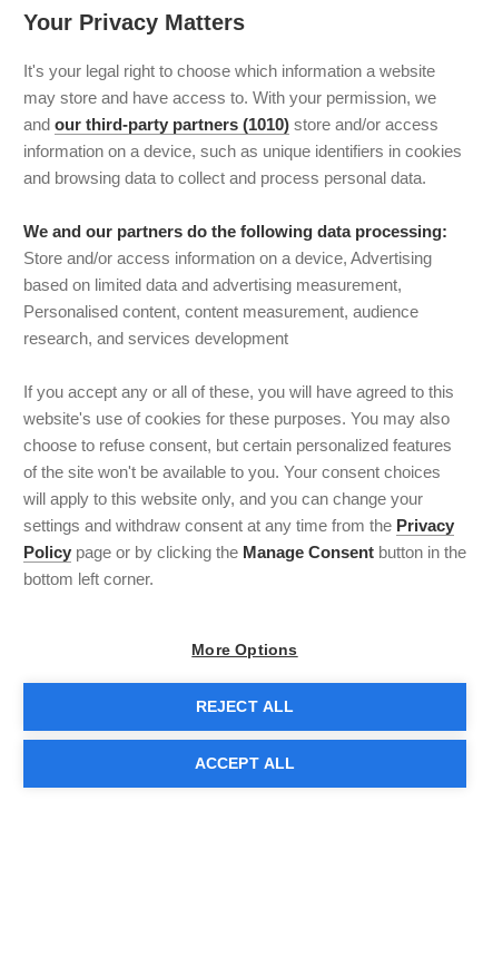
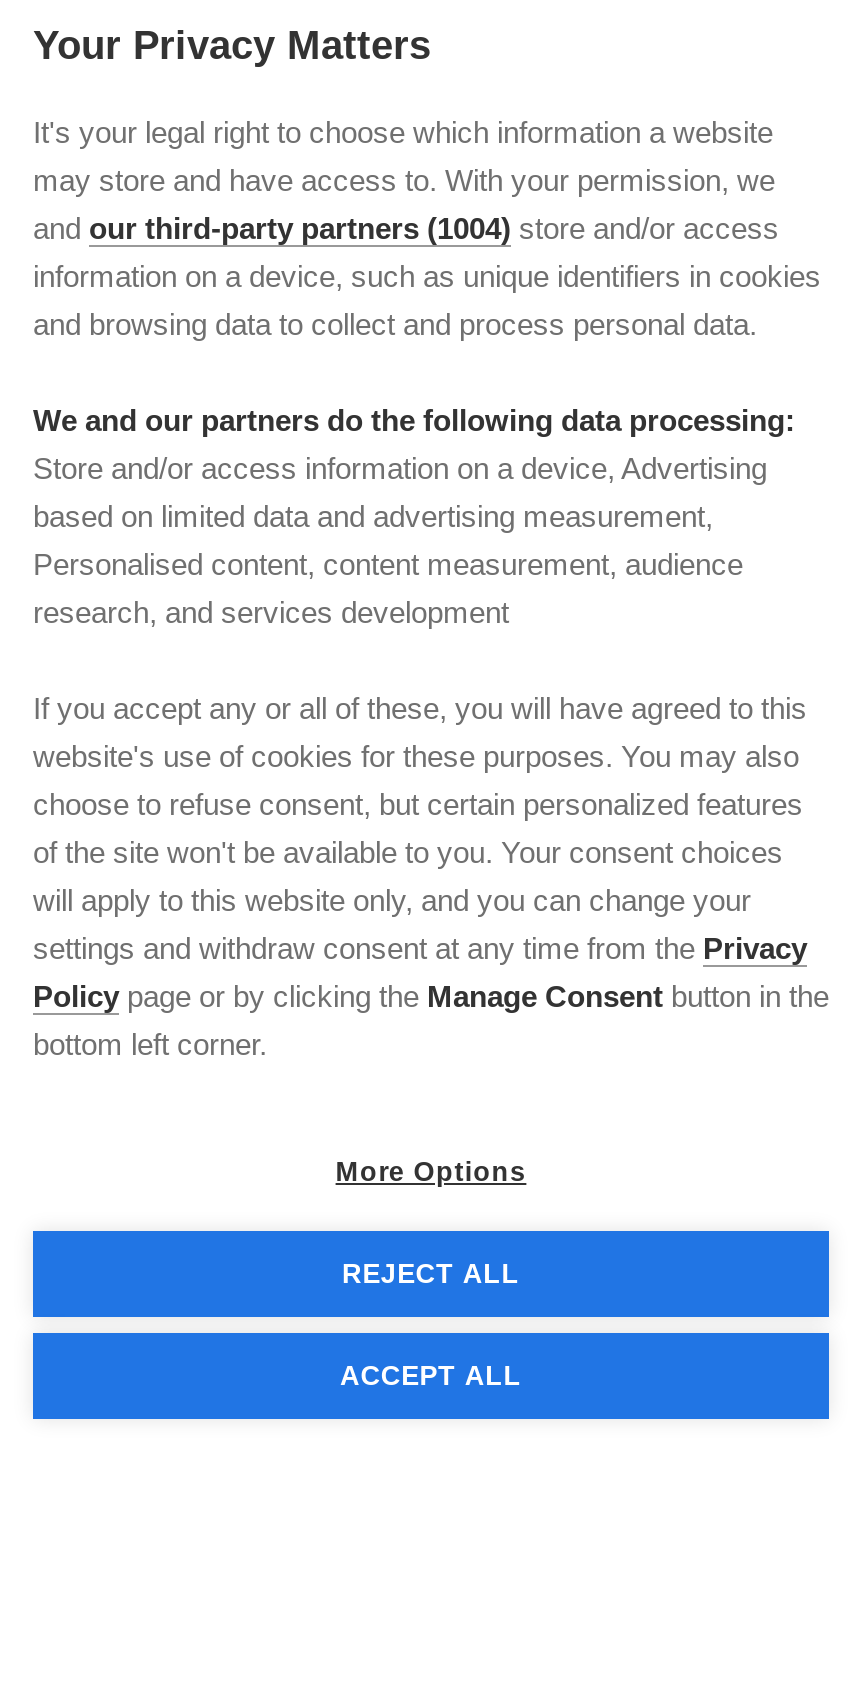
- and our third-party partners (1010) store and/or access
+ and our third-party partners (1004) store and/or access
